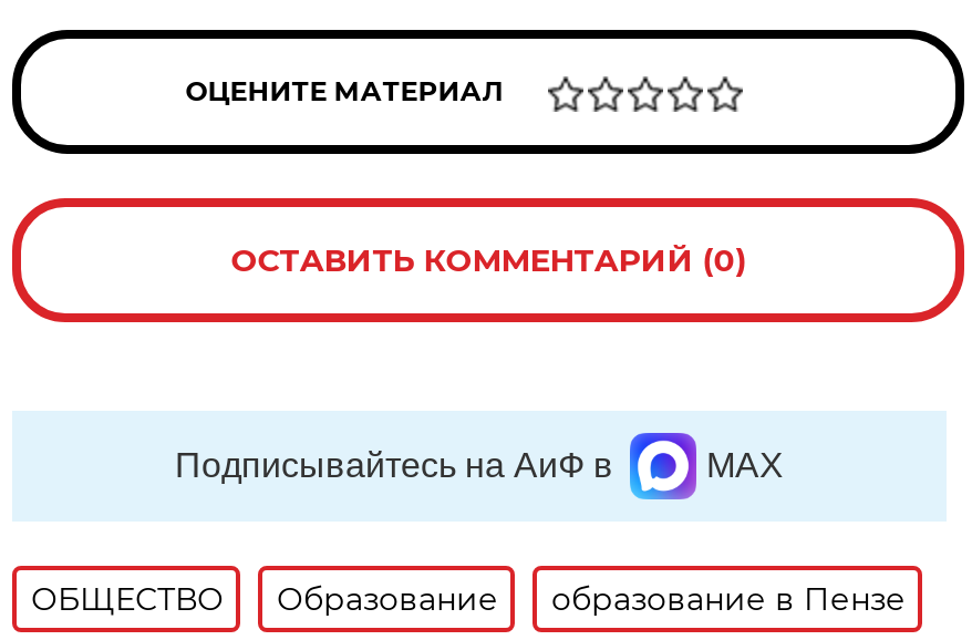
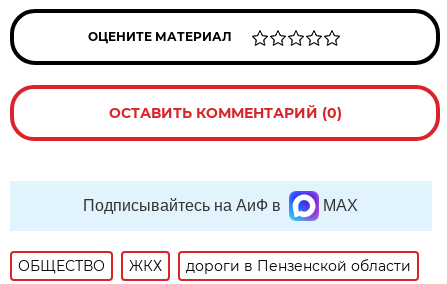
- Образование
- образование в Пензе
+ ЖКХ
+ дороги в Пензенской области
